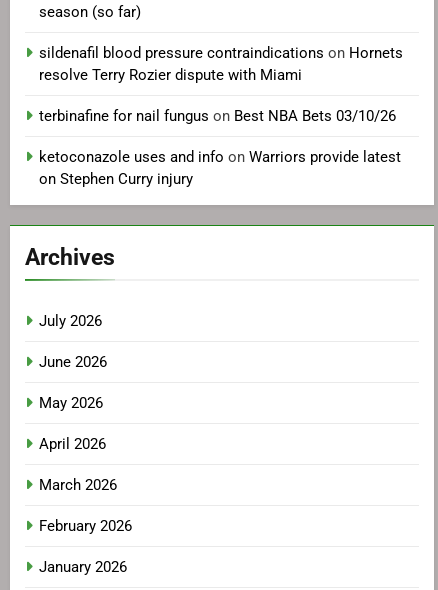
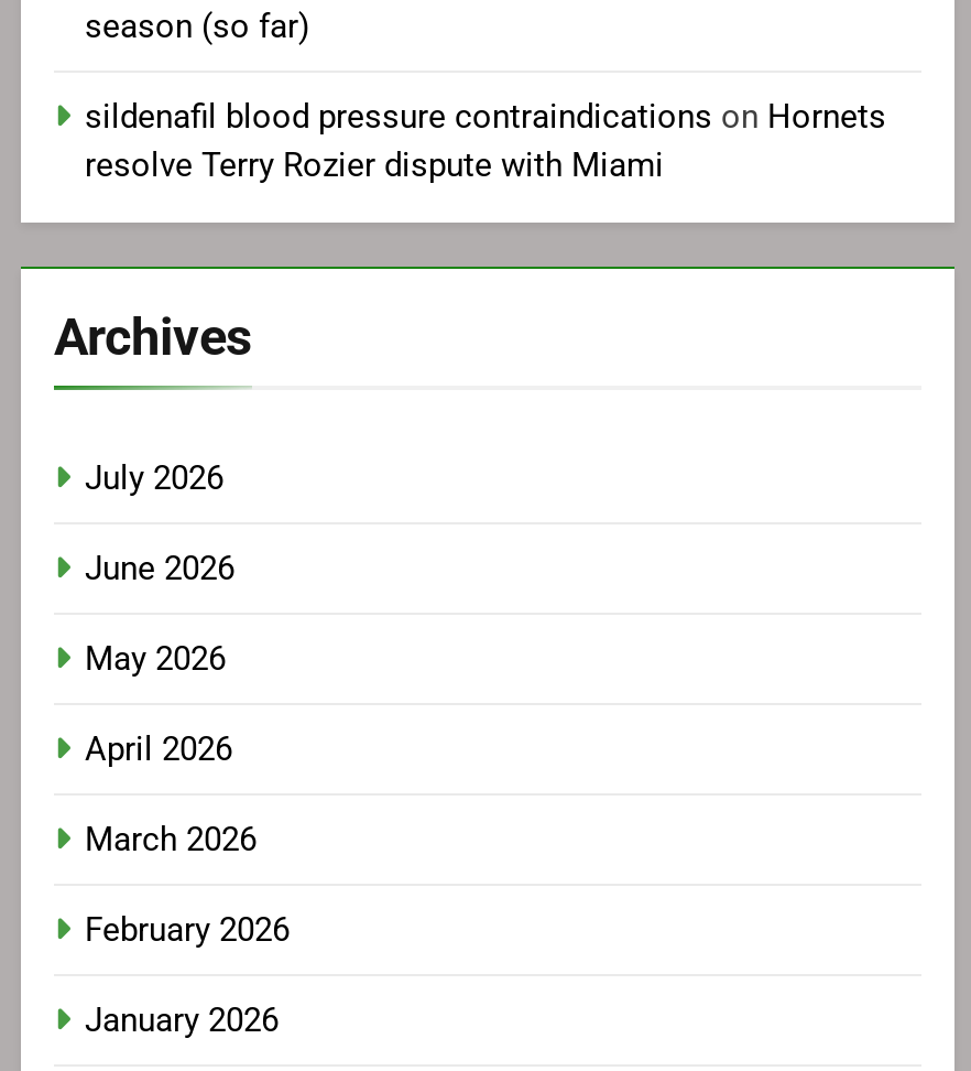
- terbinafine for nail fungus on Best NBA Bets 03/10/26
- ketoconazole uses and info on Warriors provide latest
- on Stephen Curry injury
